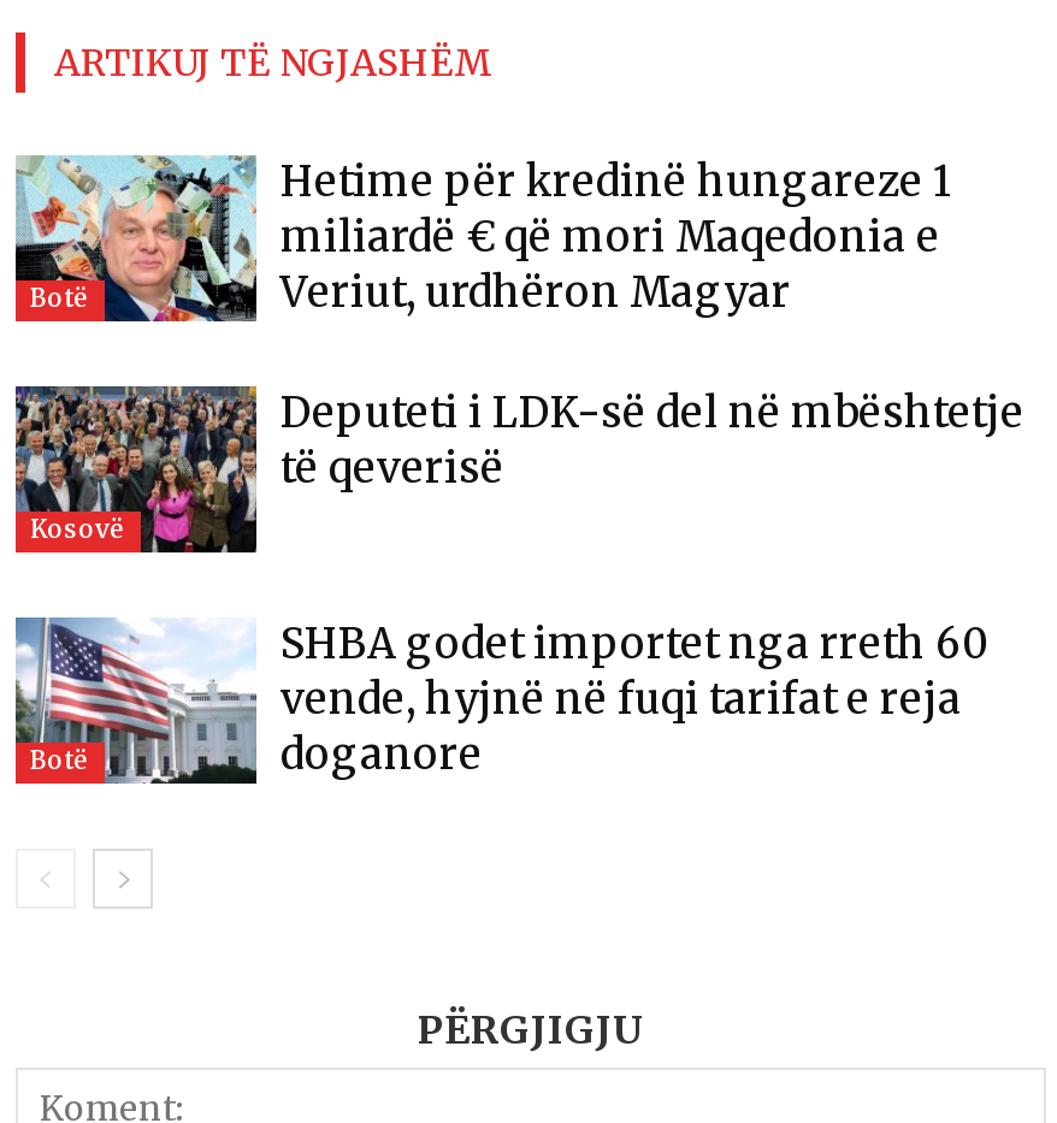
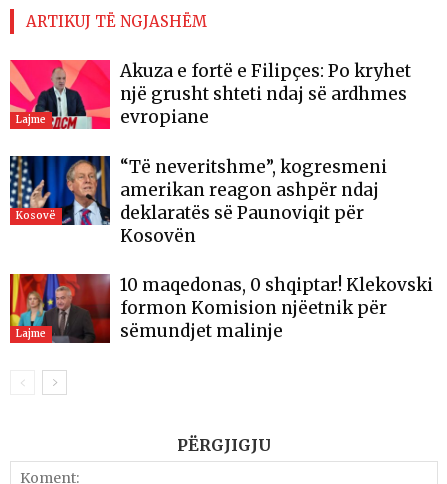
- [image]
- Botë
+ [image]
+ Lajme

- Hetime për kredinë hungareze 1
- miliardë € që mori Maqedonia e
- Veriut, urdhëron Magyar
+ Akuza e fortë e Filipçes: Po kryhet
+ një grusht shteti ndaj së ardhmes
+ evropiane

- [image]
- Deputeti i LDK-së del në mbështetje
- të qeverisë
+ [image]
+ “Të neveritshme”, kogresmeni
+ amerikan reagon ashpër ndaj
+ deklaratës së Paunoviqit për
+ Kosovën

- [image]
- Botë
+ [image]
+ Lajme

- SHBA godet importet nga rreth 60
- vende, hyjnë në fuqi tarifat e reja
- doganore
+ 10 maqedonas, 0 shqiptar! Klekovski
+ formon Komision njëetnik për
+ sëmundjet malinje
